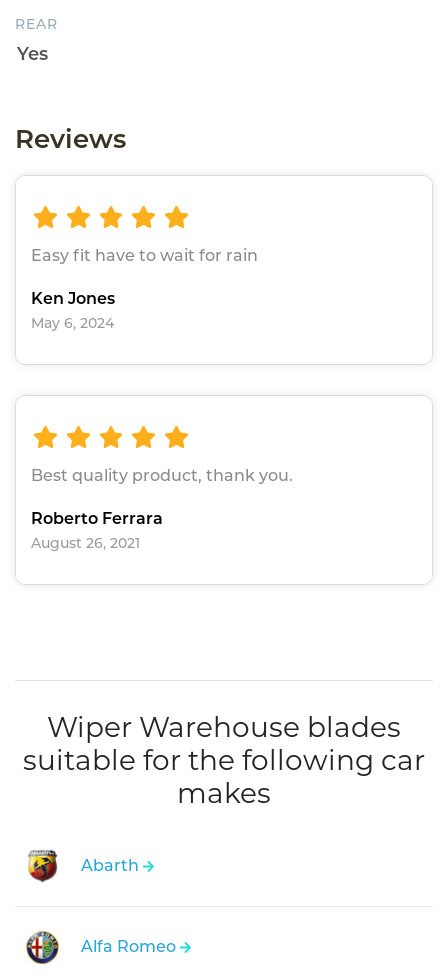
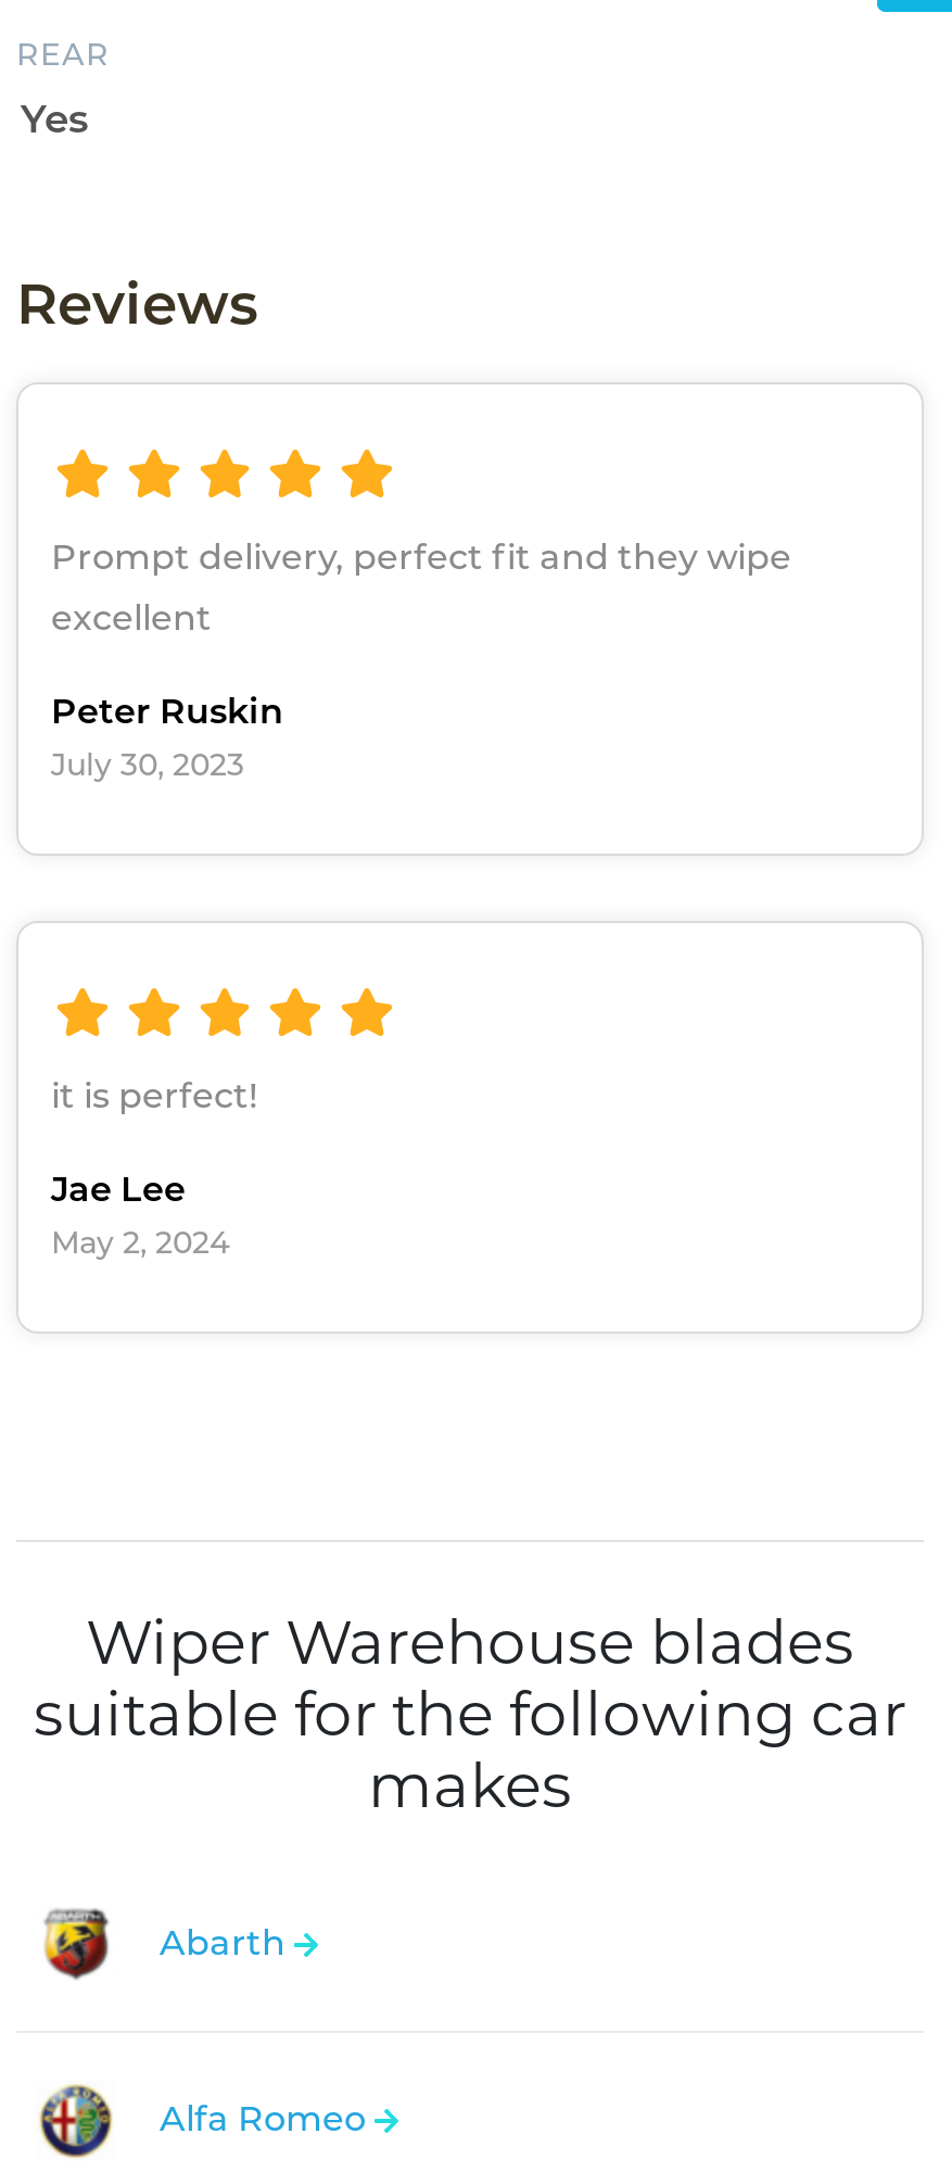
- Easy fit have to wait for rain
- Ken Jones
- May 6, 2024
+ Prompt delivery, perfect fit and they wipe
+ excellent
+ Peter Ruskin
+ July 30, 2023

- Best quality product, thank you.
- Roberto Ferrara
- August 26, 2021
+ it is perfect!
+ Jae Lee
+ May 2, 2024
